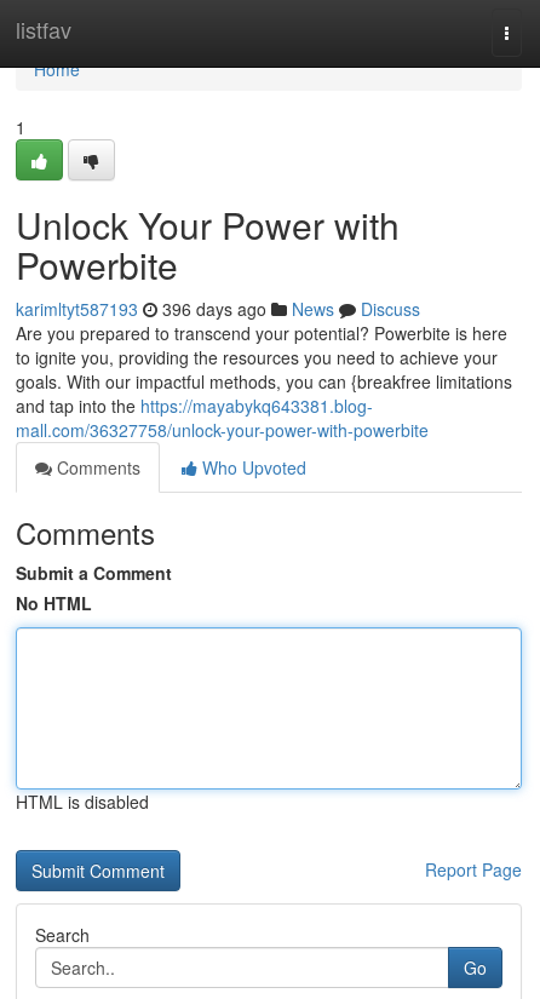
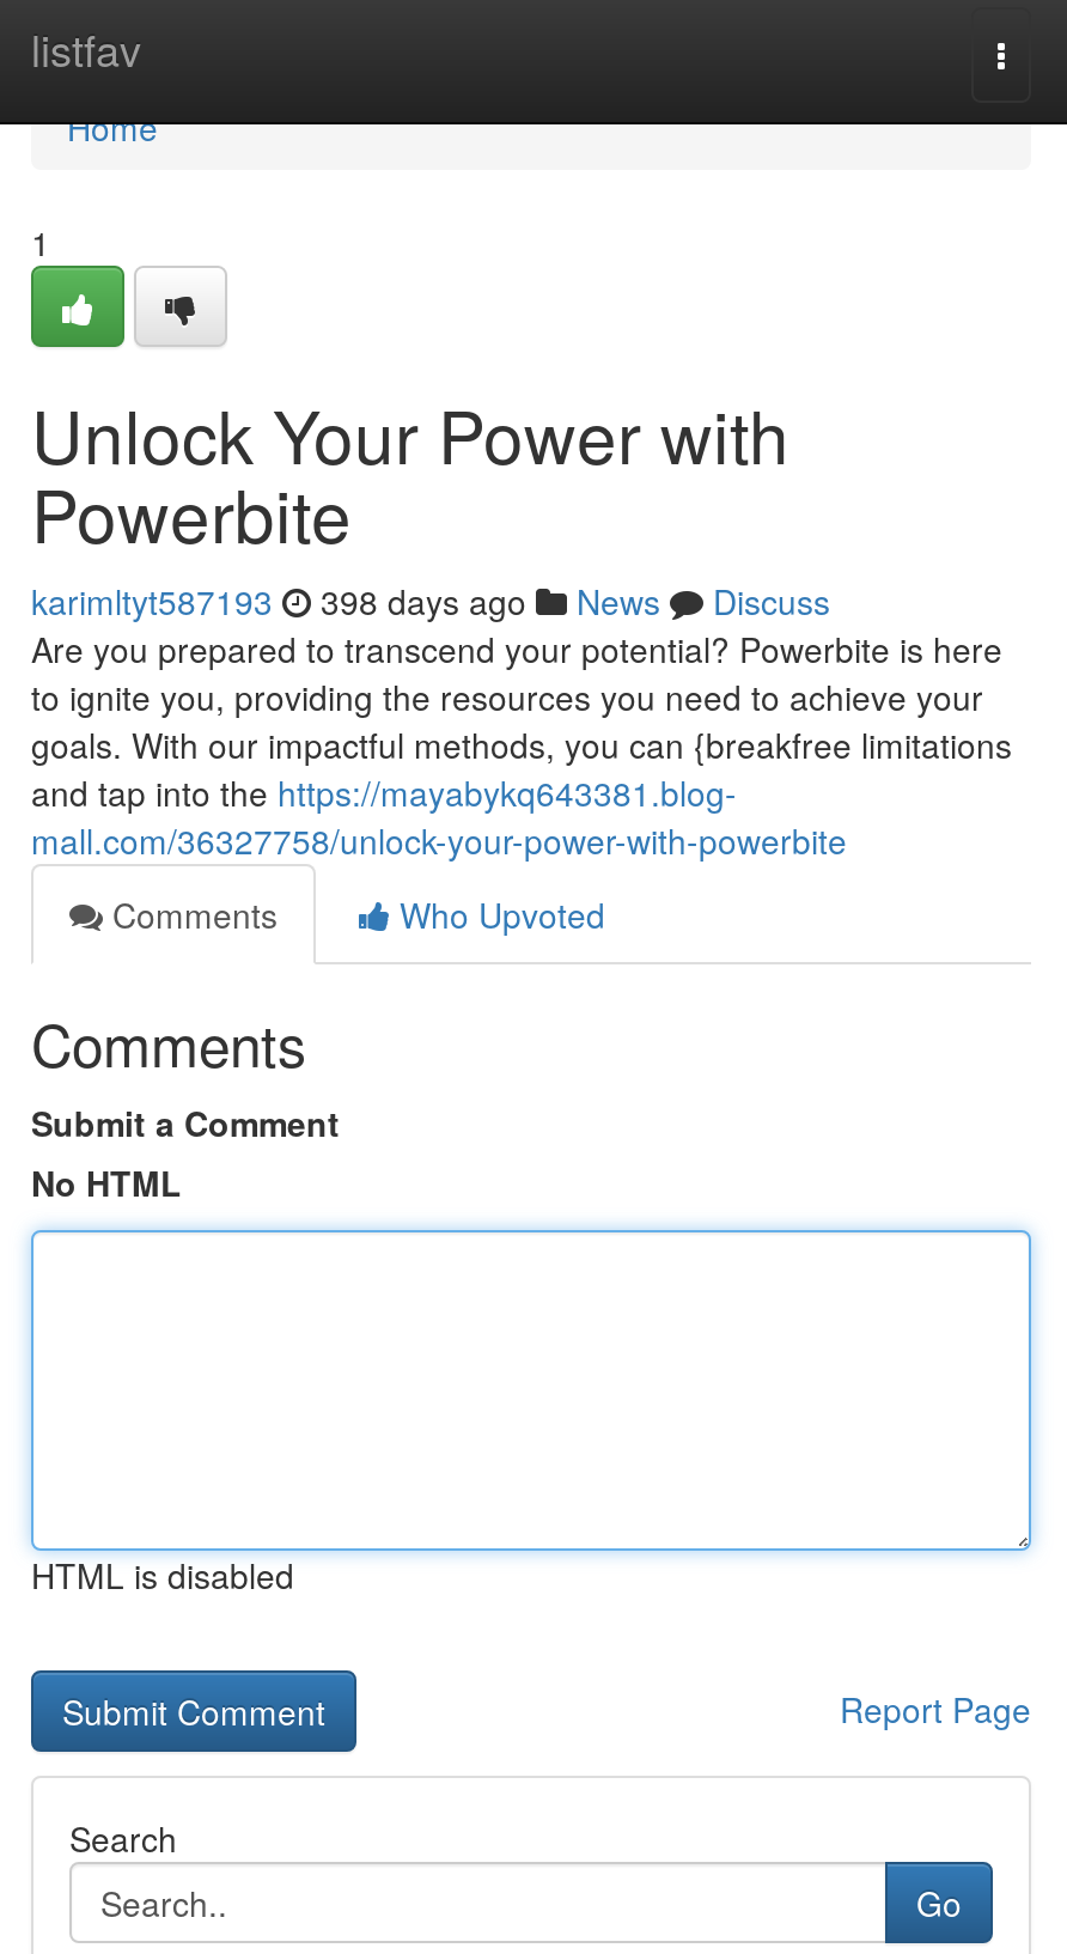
- karimltyt587193 396 days ago News Discuss
+ karimltyt587193 398 days ago News Discuss
